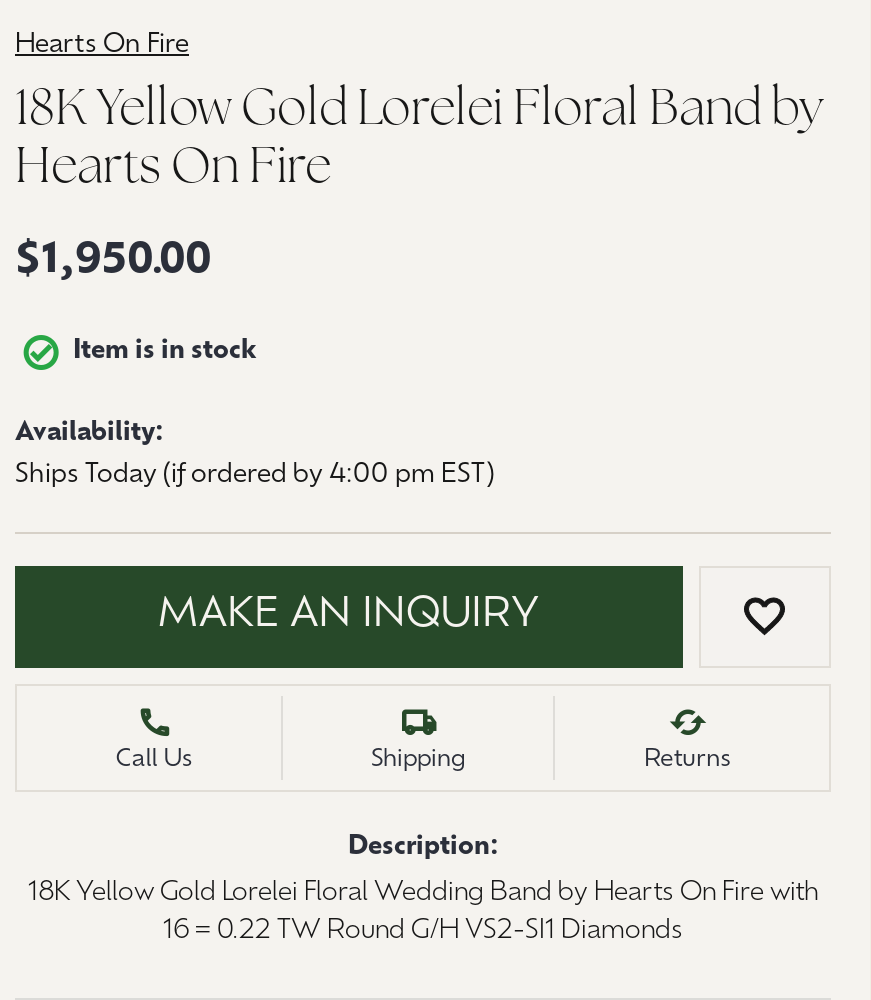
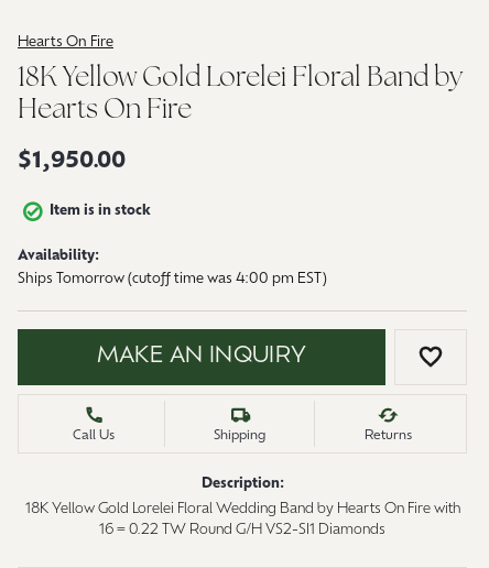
- Ships Today (if ordered by 4:00 pm EST)
+ Ships Tomorrow (cutoff time was 4:00 pm EST)
